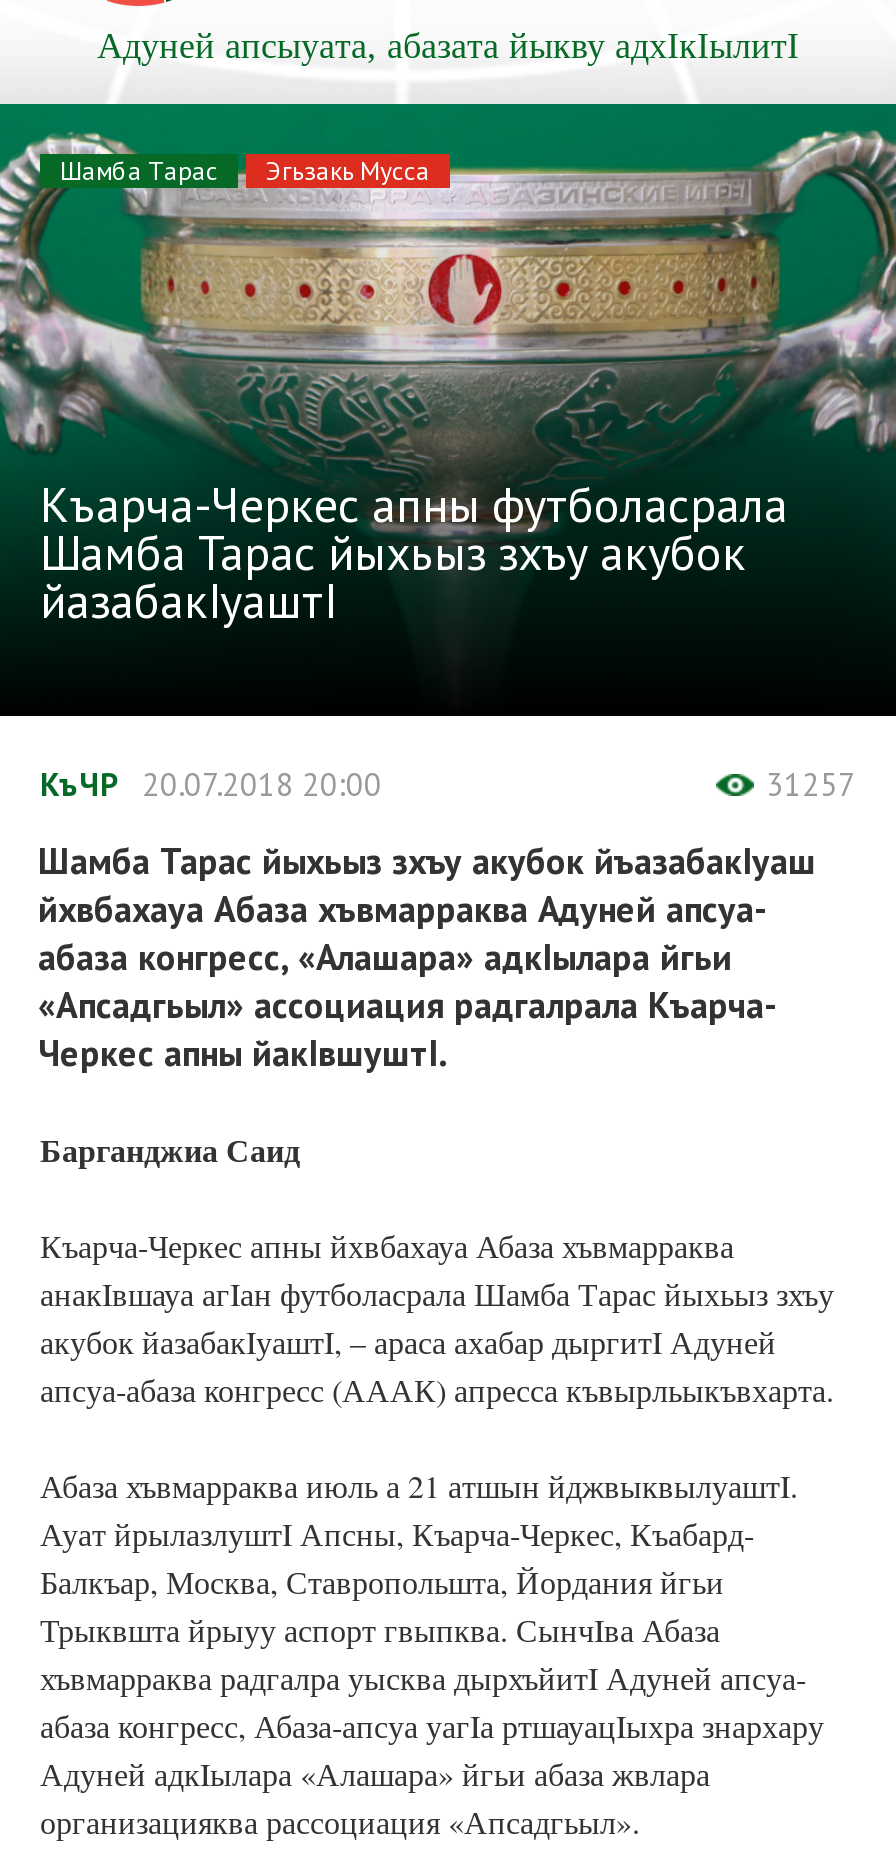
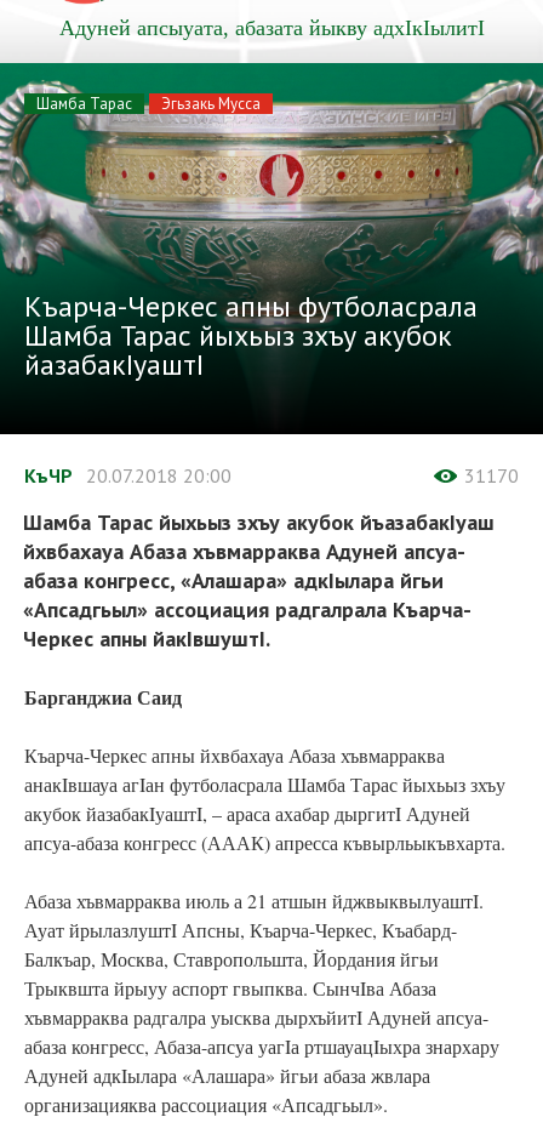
- 31257
+ 31170
